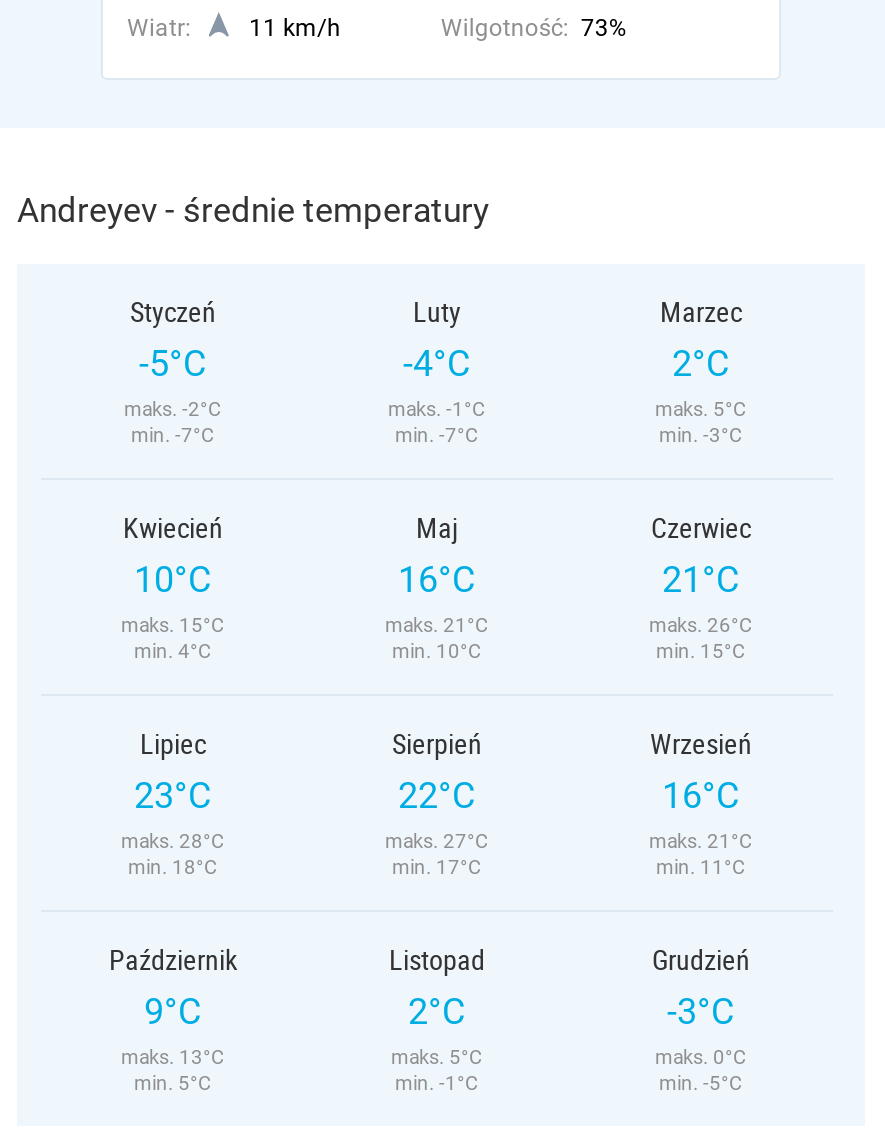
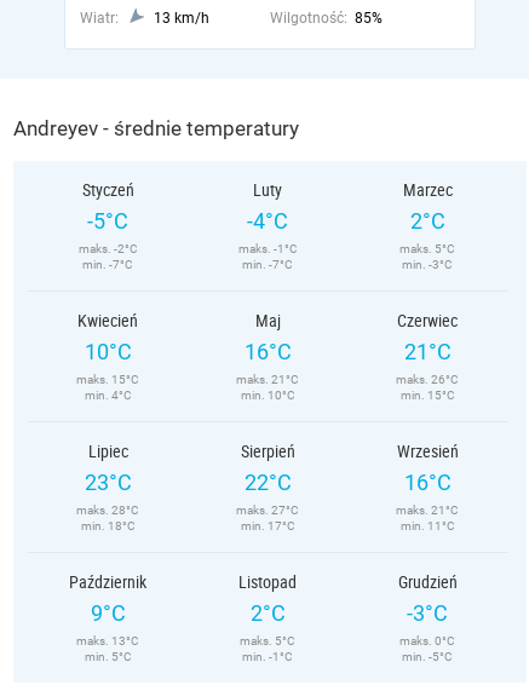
- 11 km/h
+ 13 km/h

- Wilgotność: 73%
+ Wilgotność: 85%
